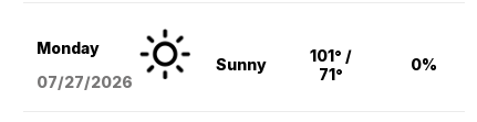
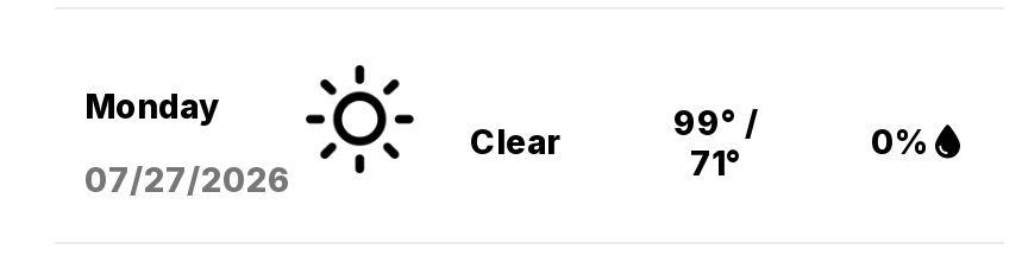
- Sunny
- 101° /
+ Clear
+ 99° /
